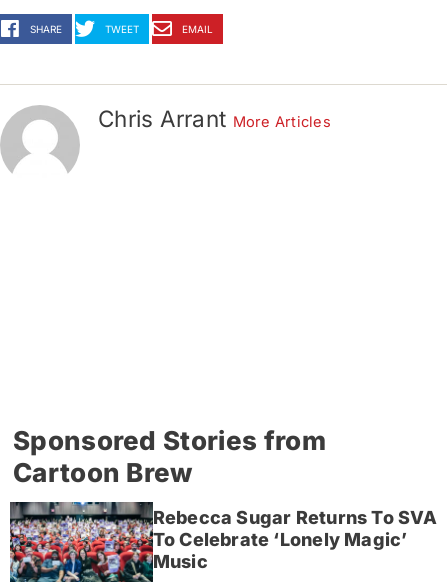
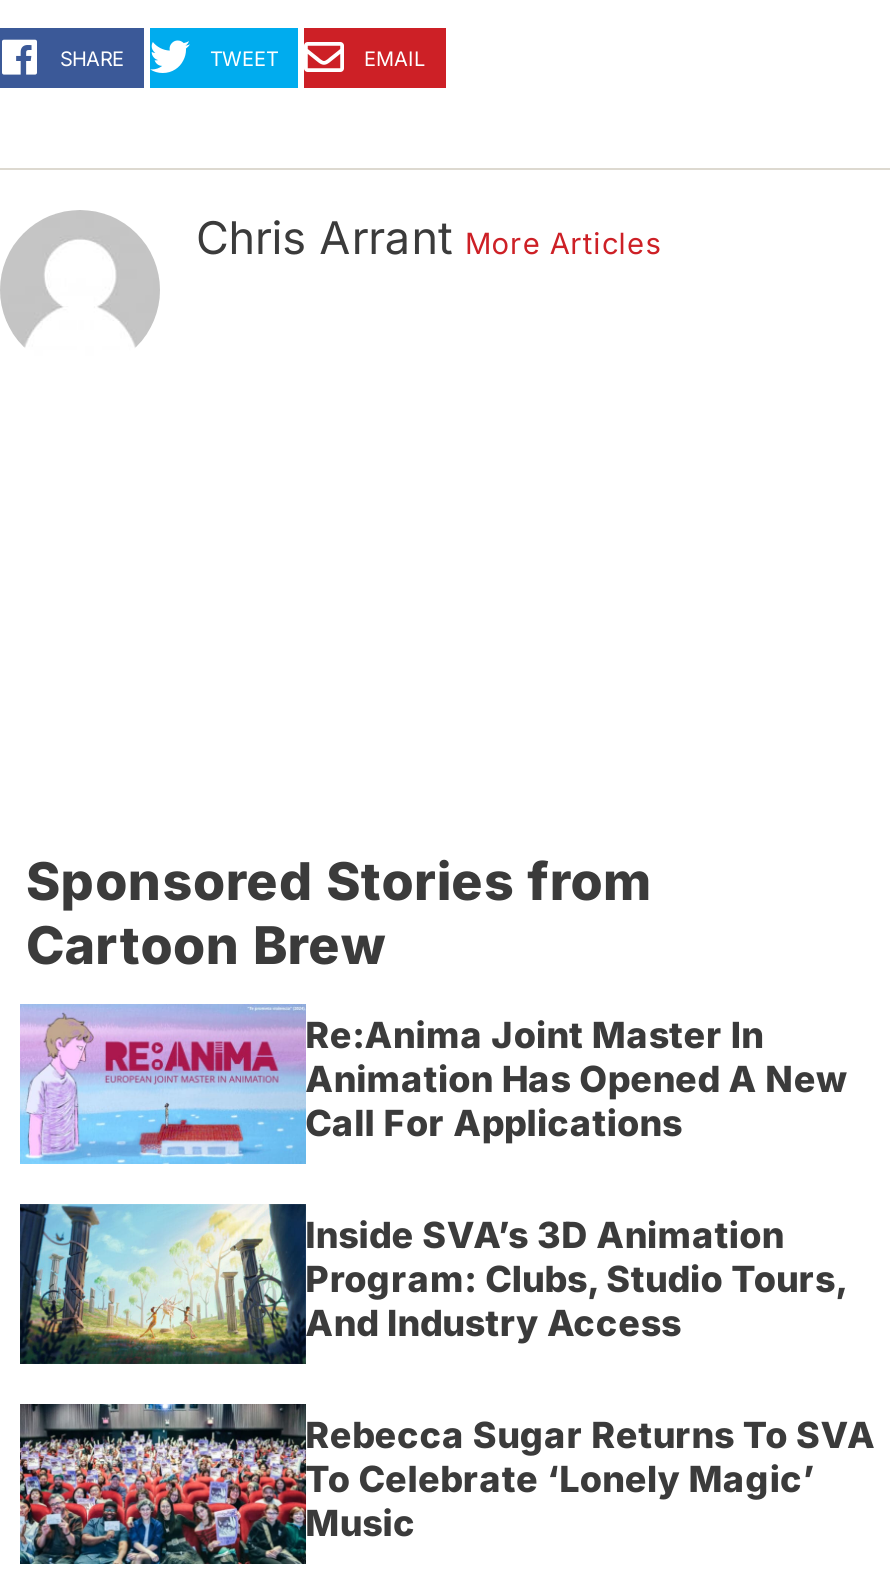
+ [image]
+ Re:Anima Joint Master In
+ Animation Has Opened A New
+ Call For Applications
+ Inside SVA’s 3D Animation
+ Program: Clubs, Studio Tours,
+ And Industry Access

+ [image]
